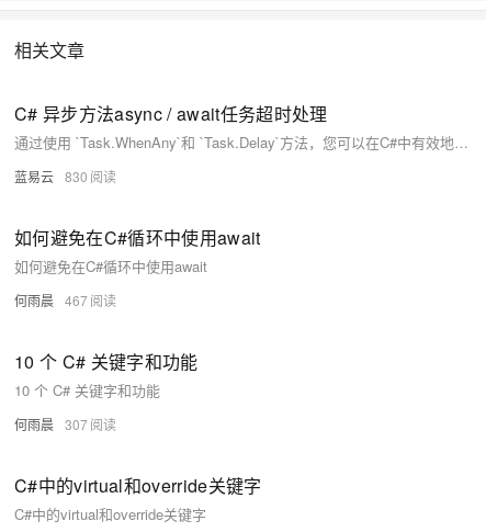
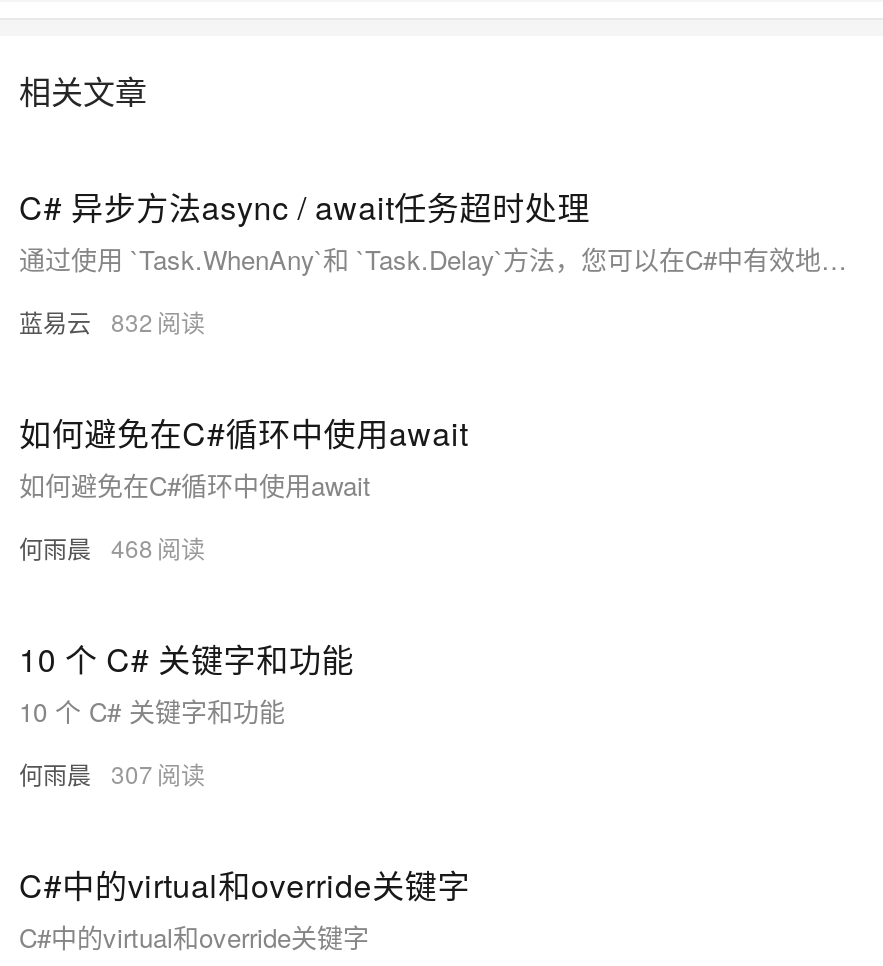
- 蓝易云 830
+ 蓝易云 832

- 何雨晨 467
+ 何雨晨 468
